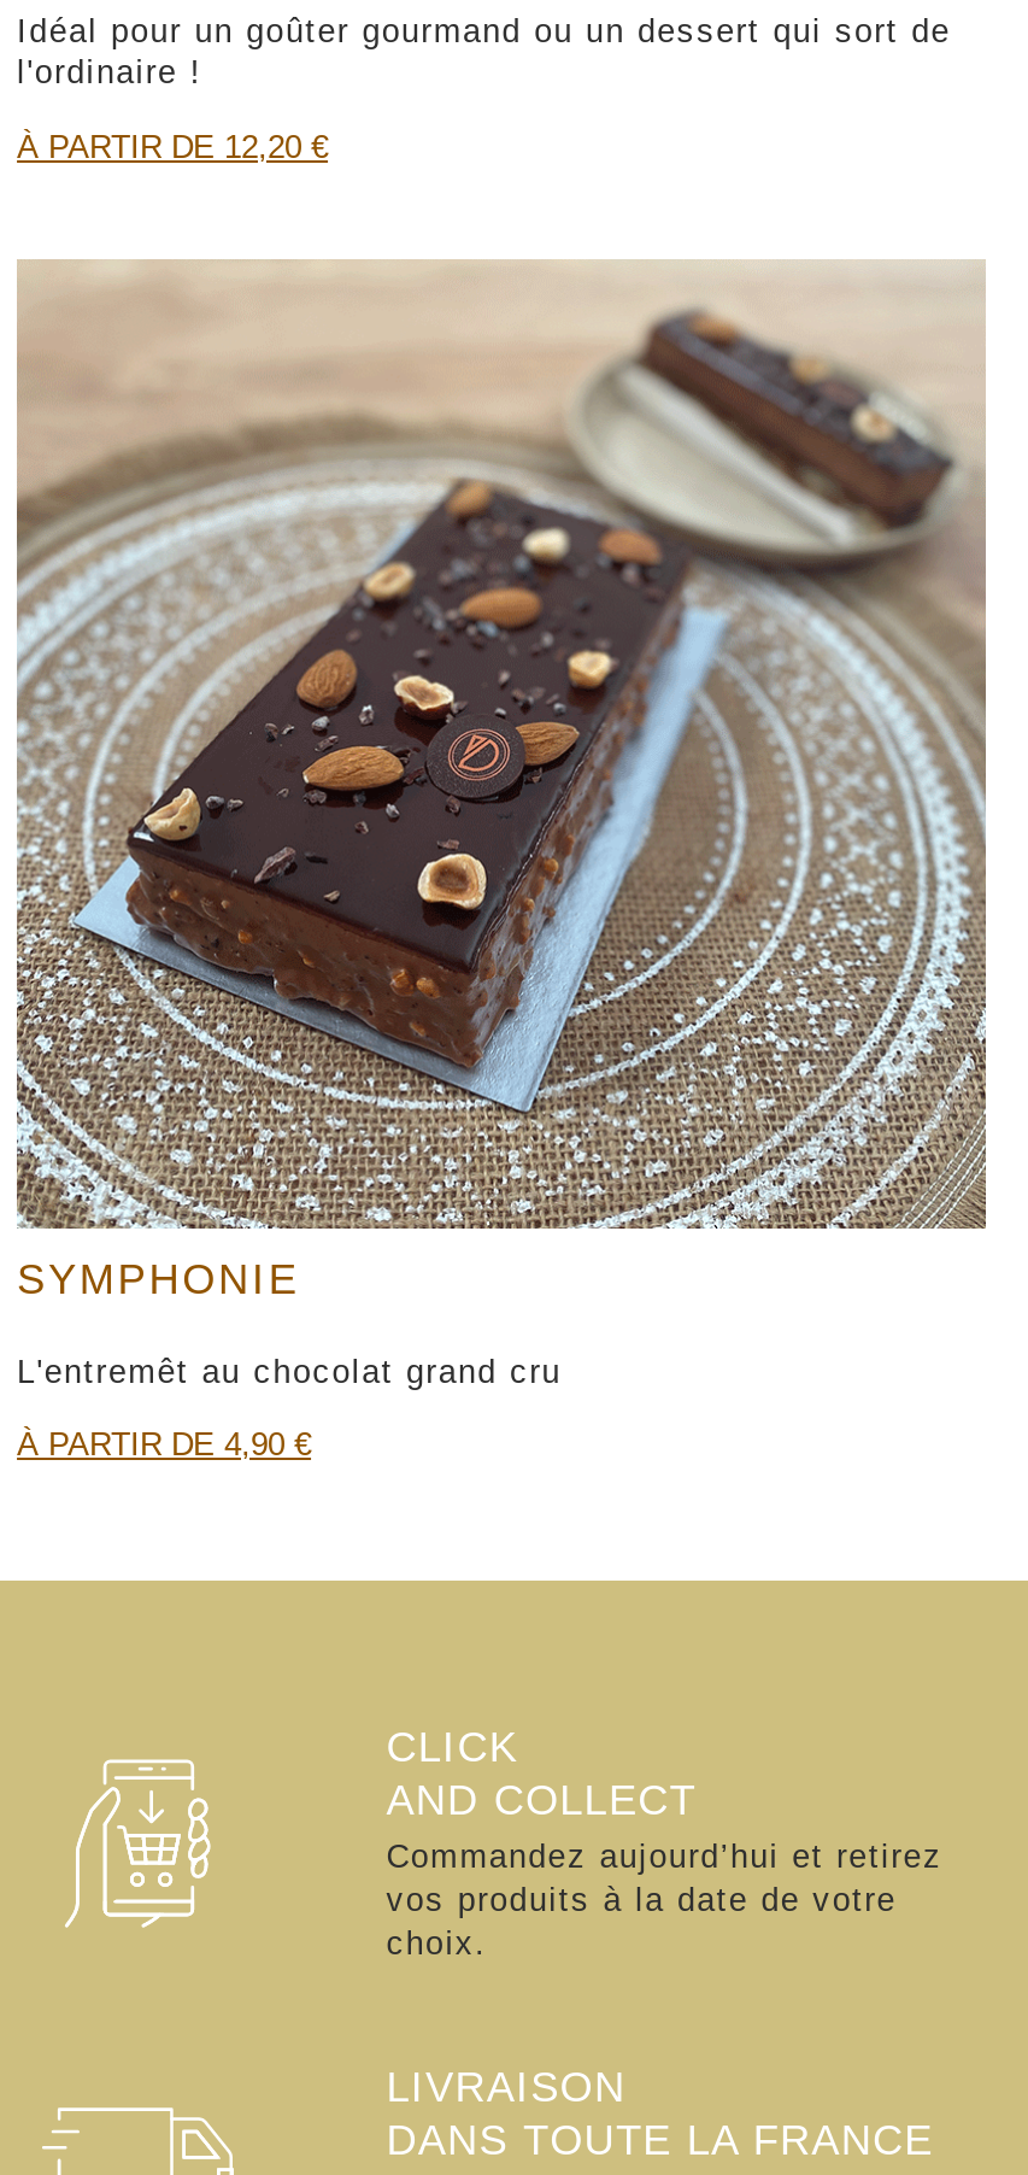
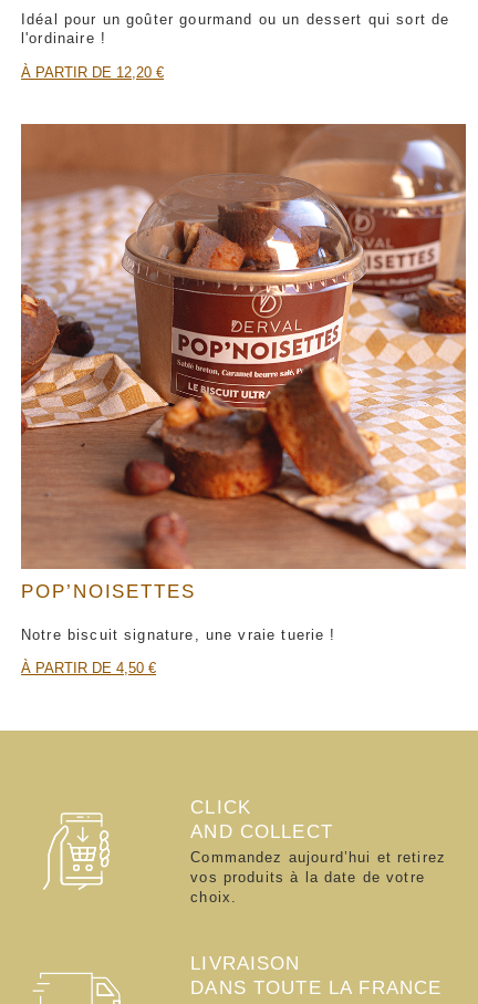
- [image]
- SYMPHONIE
+ [image]
+ POP’NOISETTES

- L'entremêt au chocolat grand cru
+ Notre biscuit signature, une vraie tuerie !

- À PARTIR DE 4,90 €
+ À PARTIR DE 4,50 €
